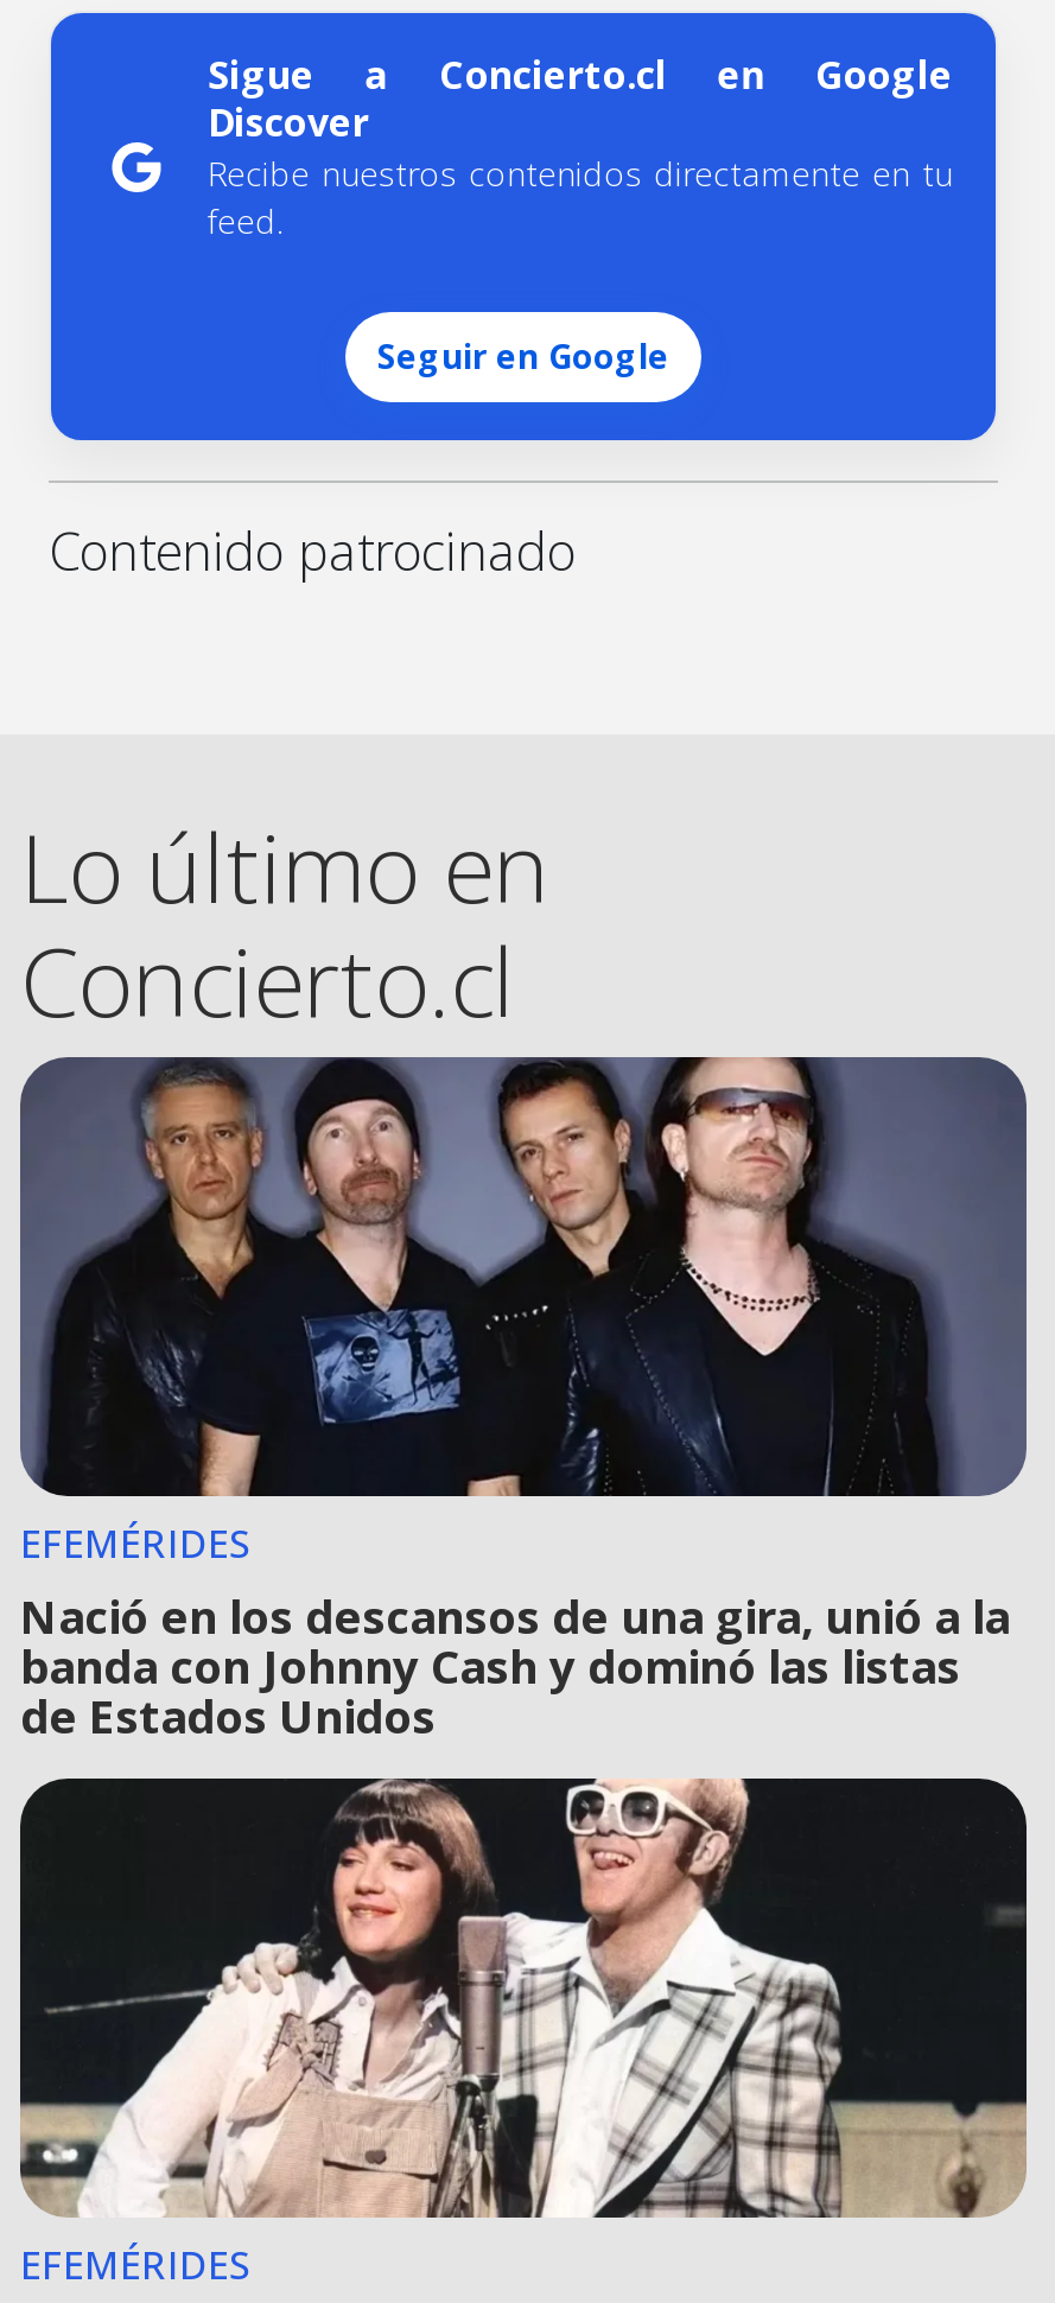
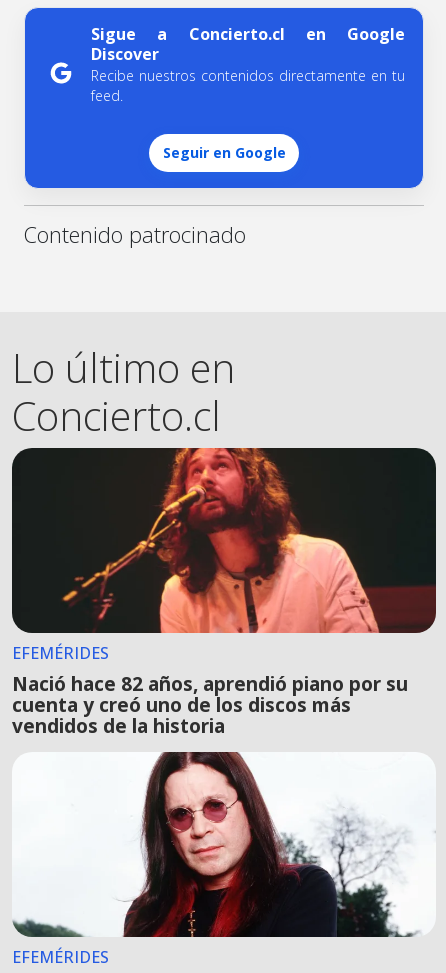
- [image]
- Nació en los descansos de una gira, unió a la
- banda con Johnny Cash y dominó las listas
- de Estados Unidos
+ [image]
+ Nació hace 82 años, aprendió piano por su
+ cuenta y creó uno de los discos más
+ vendidos de la historia

- [image]
+ [image]
